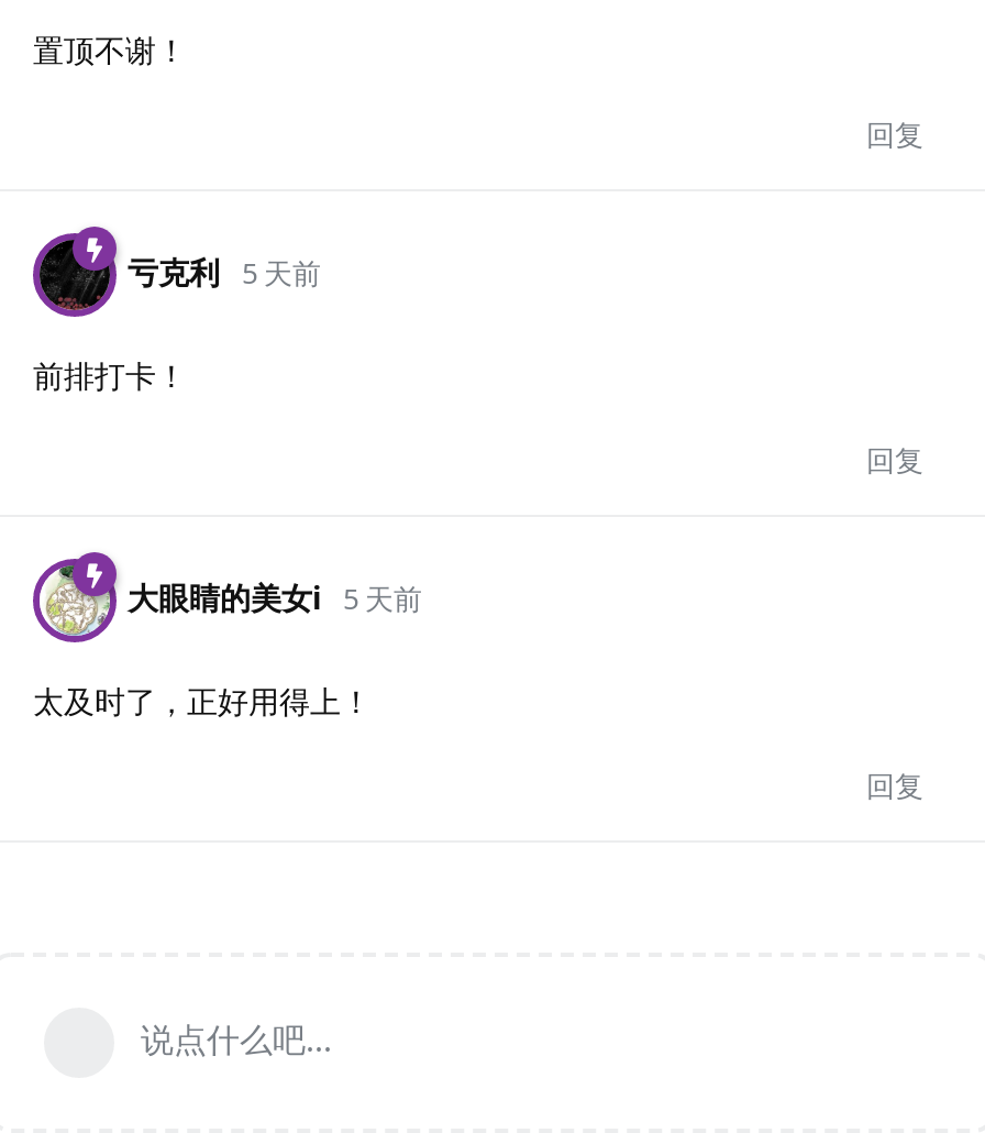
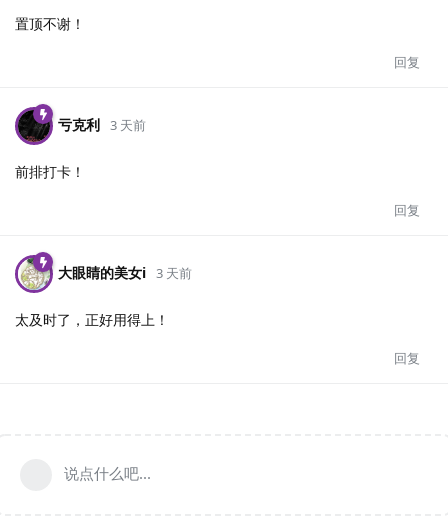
- 亏克利 5 天前
+ 亏克利 3 天前

- 大眼睛的美女i 5 天前
+ 大眼睛的美女i 3 天前
